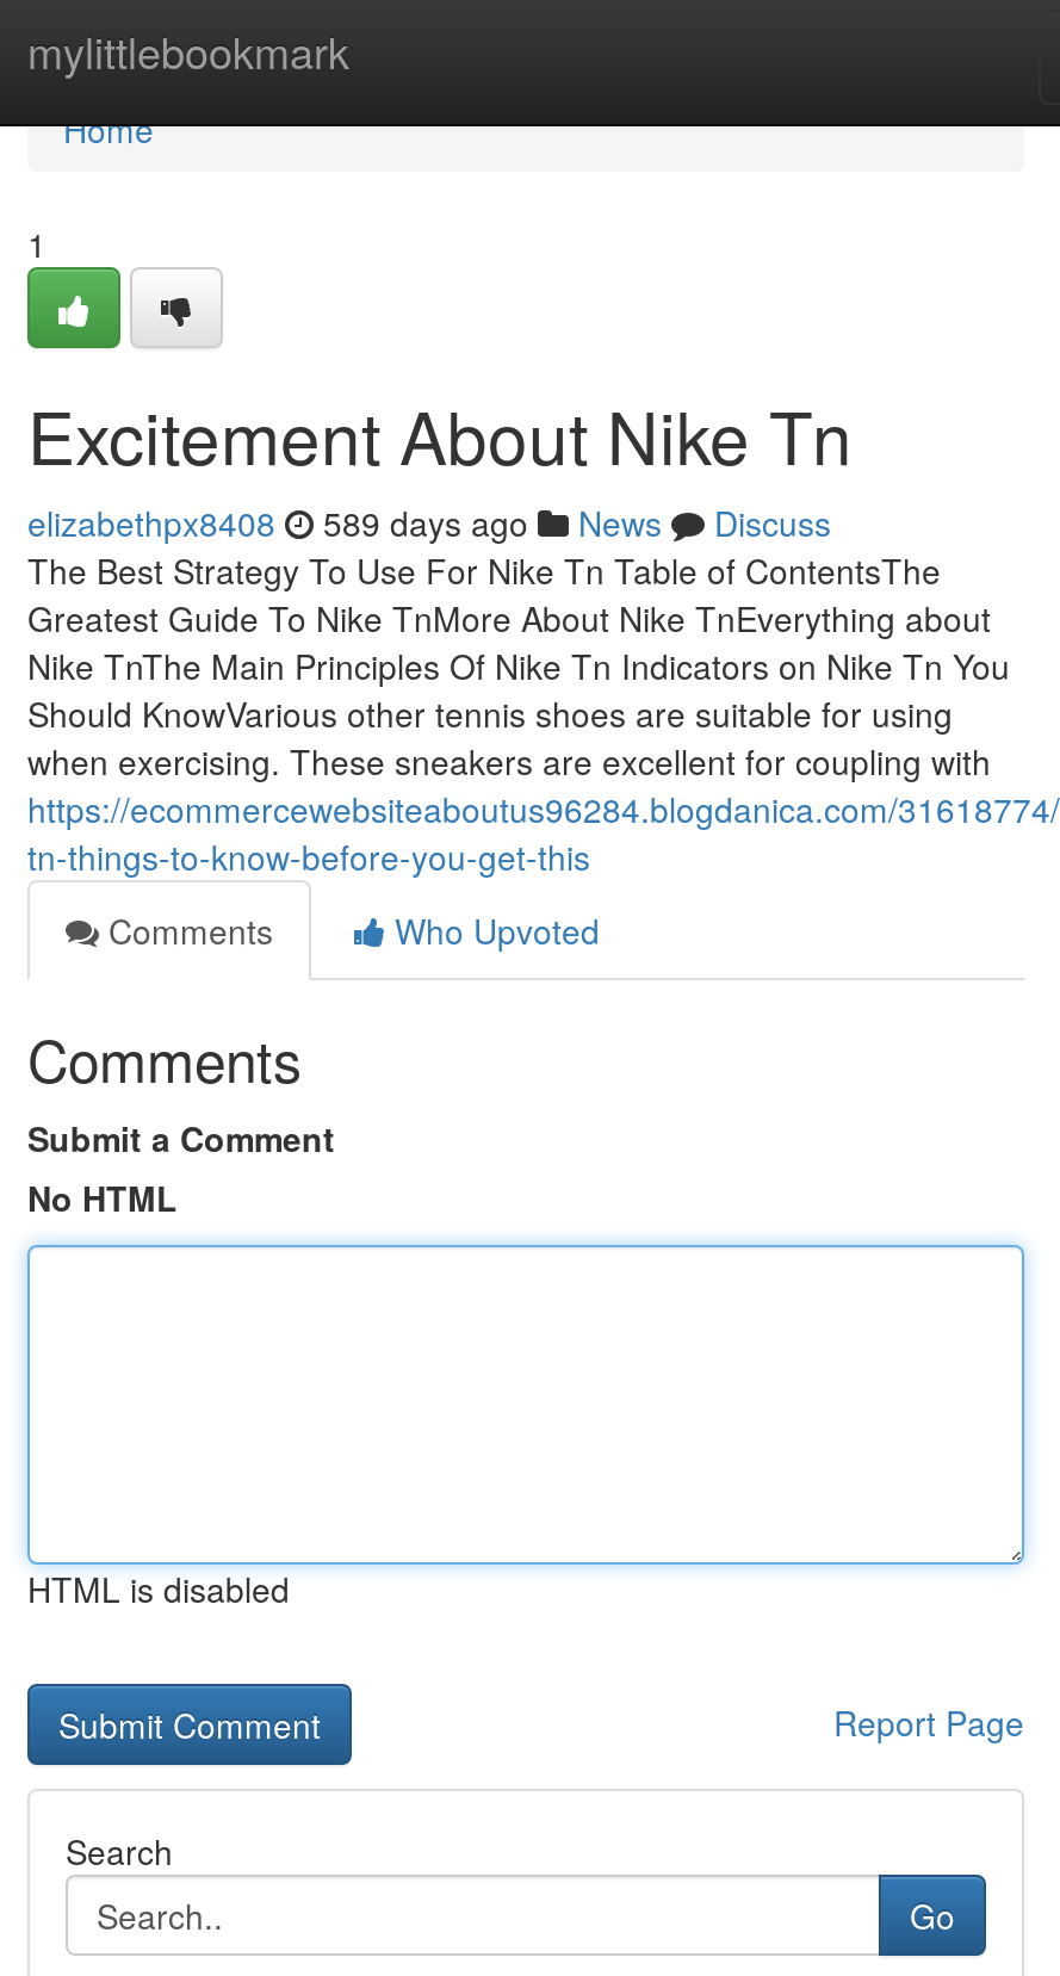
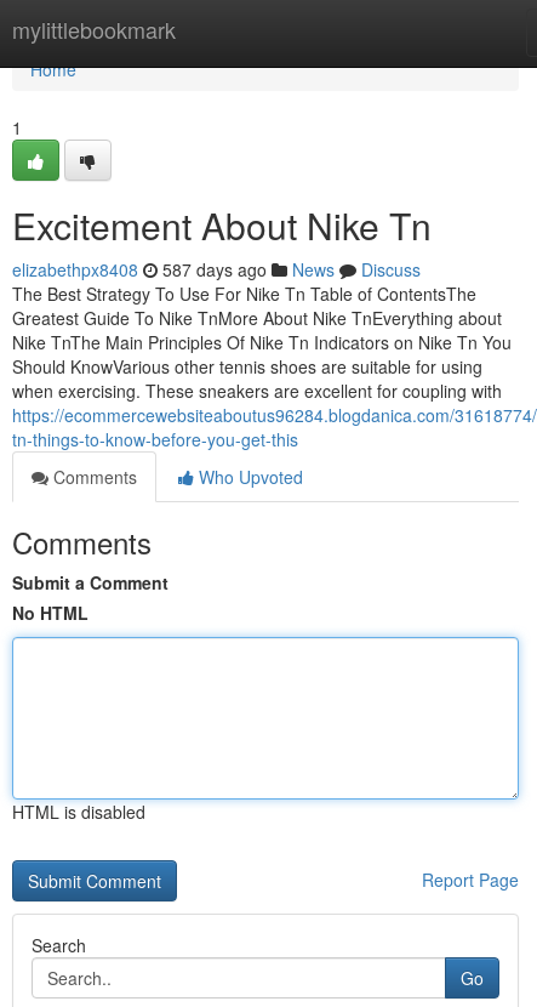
- elizabethpx8408 589 days ago News Discuss
+ elizabethpx8408 587 days ago News Discuss
